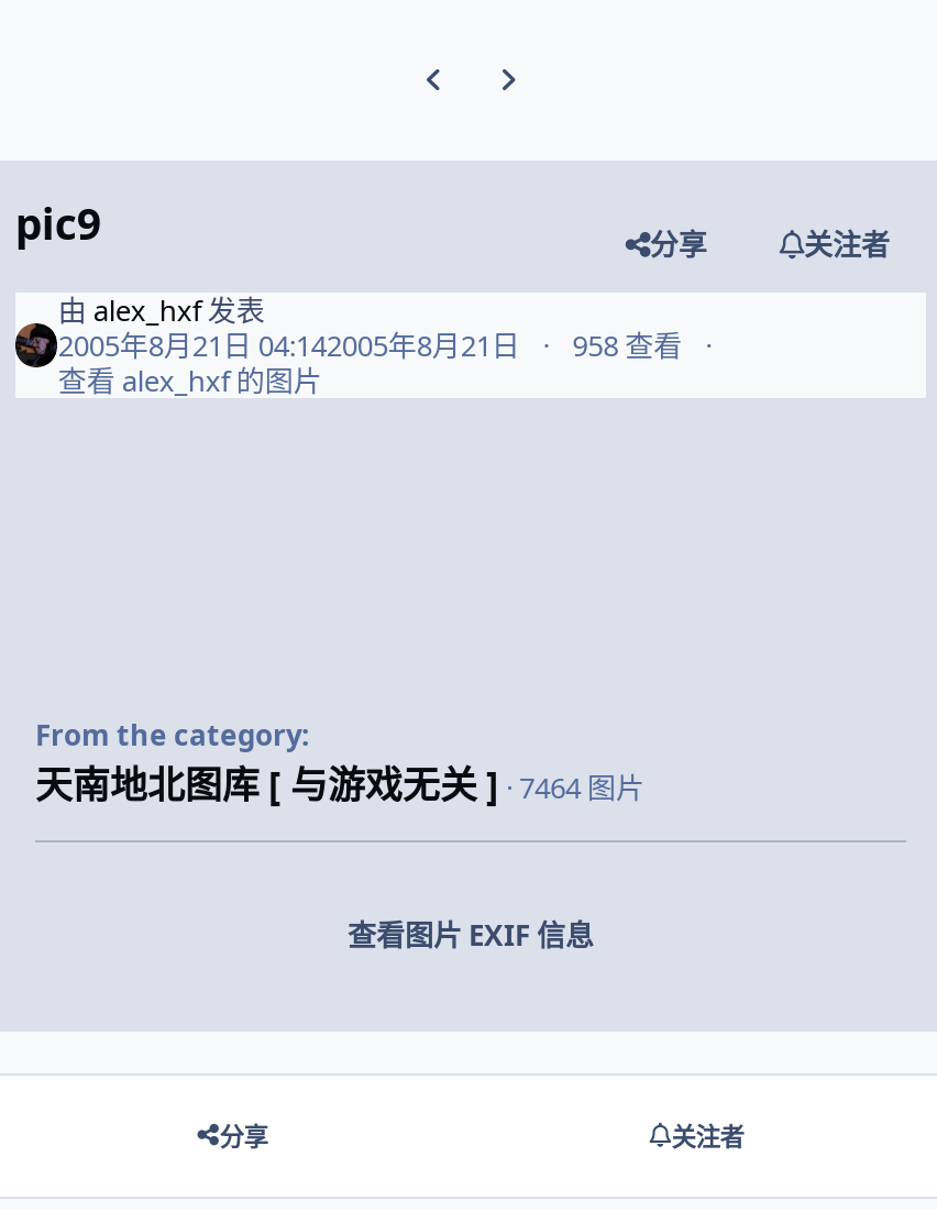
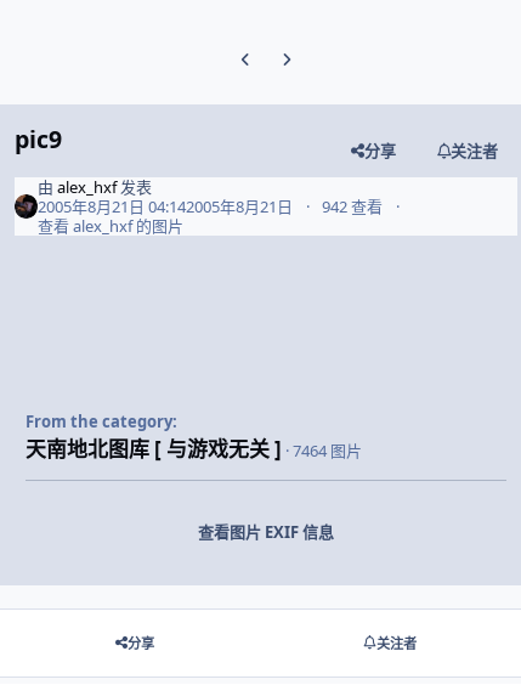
- 2005年8月21日 04:142005年8月21日 958 查看
+ 2005年8月21日 04:142005年8月21日 942 查看
